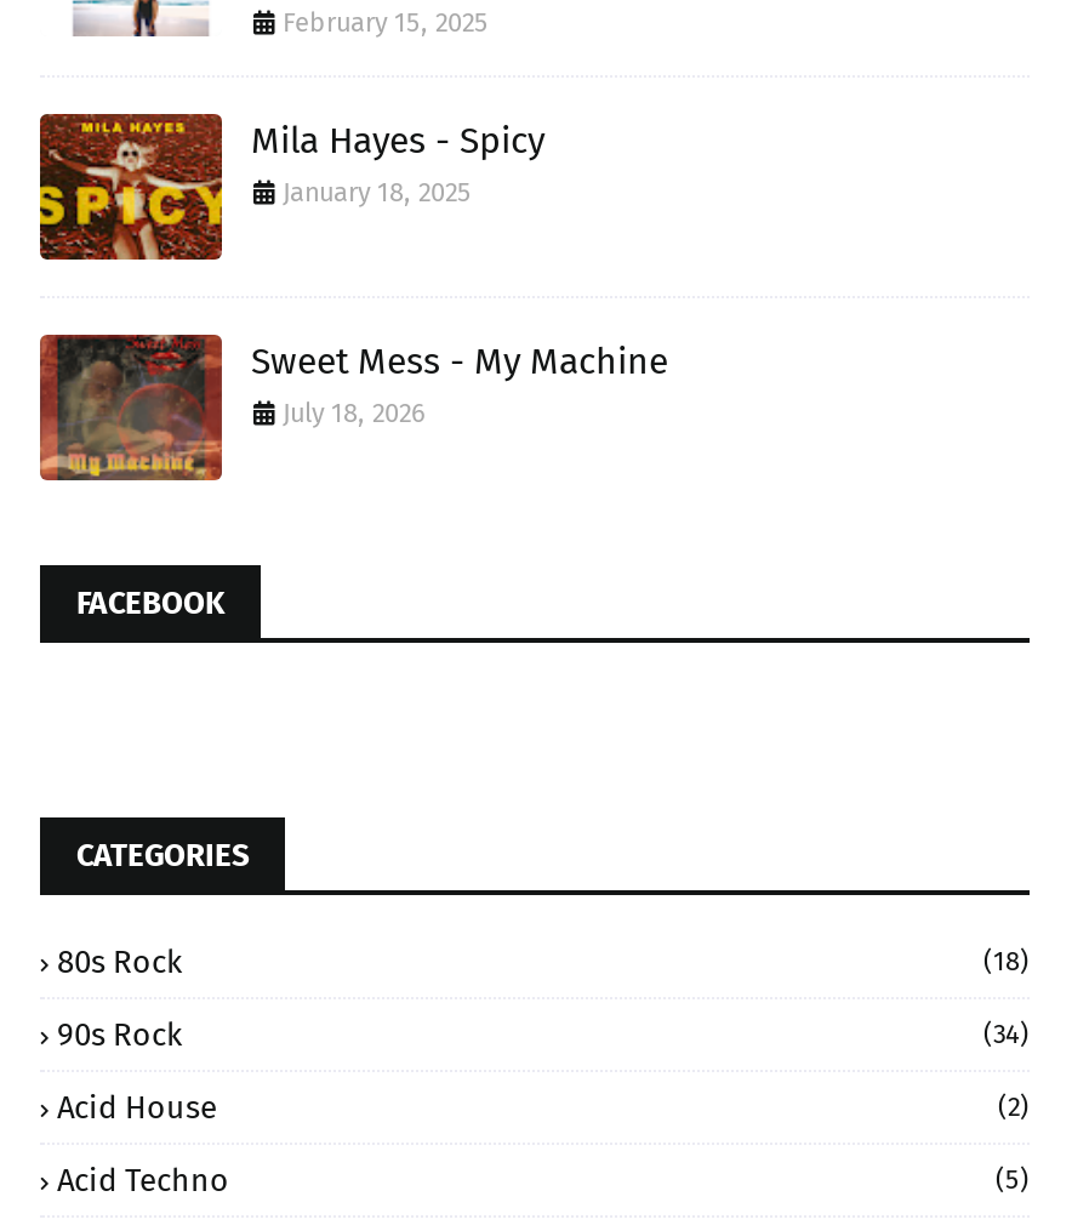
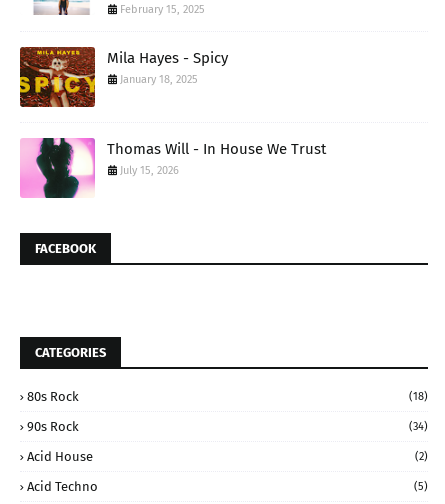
- [image]
- Sweet Mess - My Machine
- July 18, 2026
+ [image]
+ Thomas Will - In House We Trust
+ July 15, 2026
